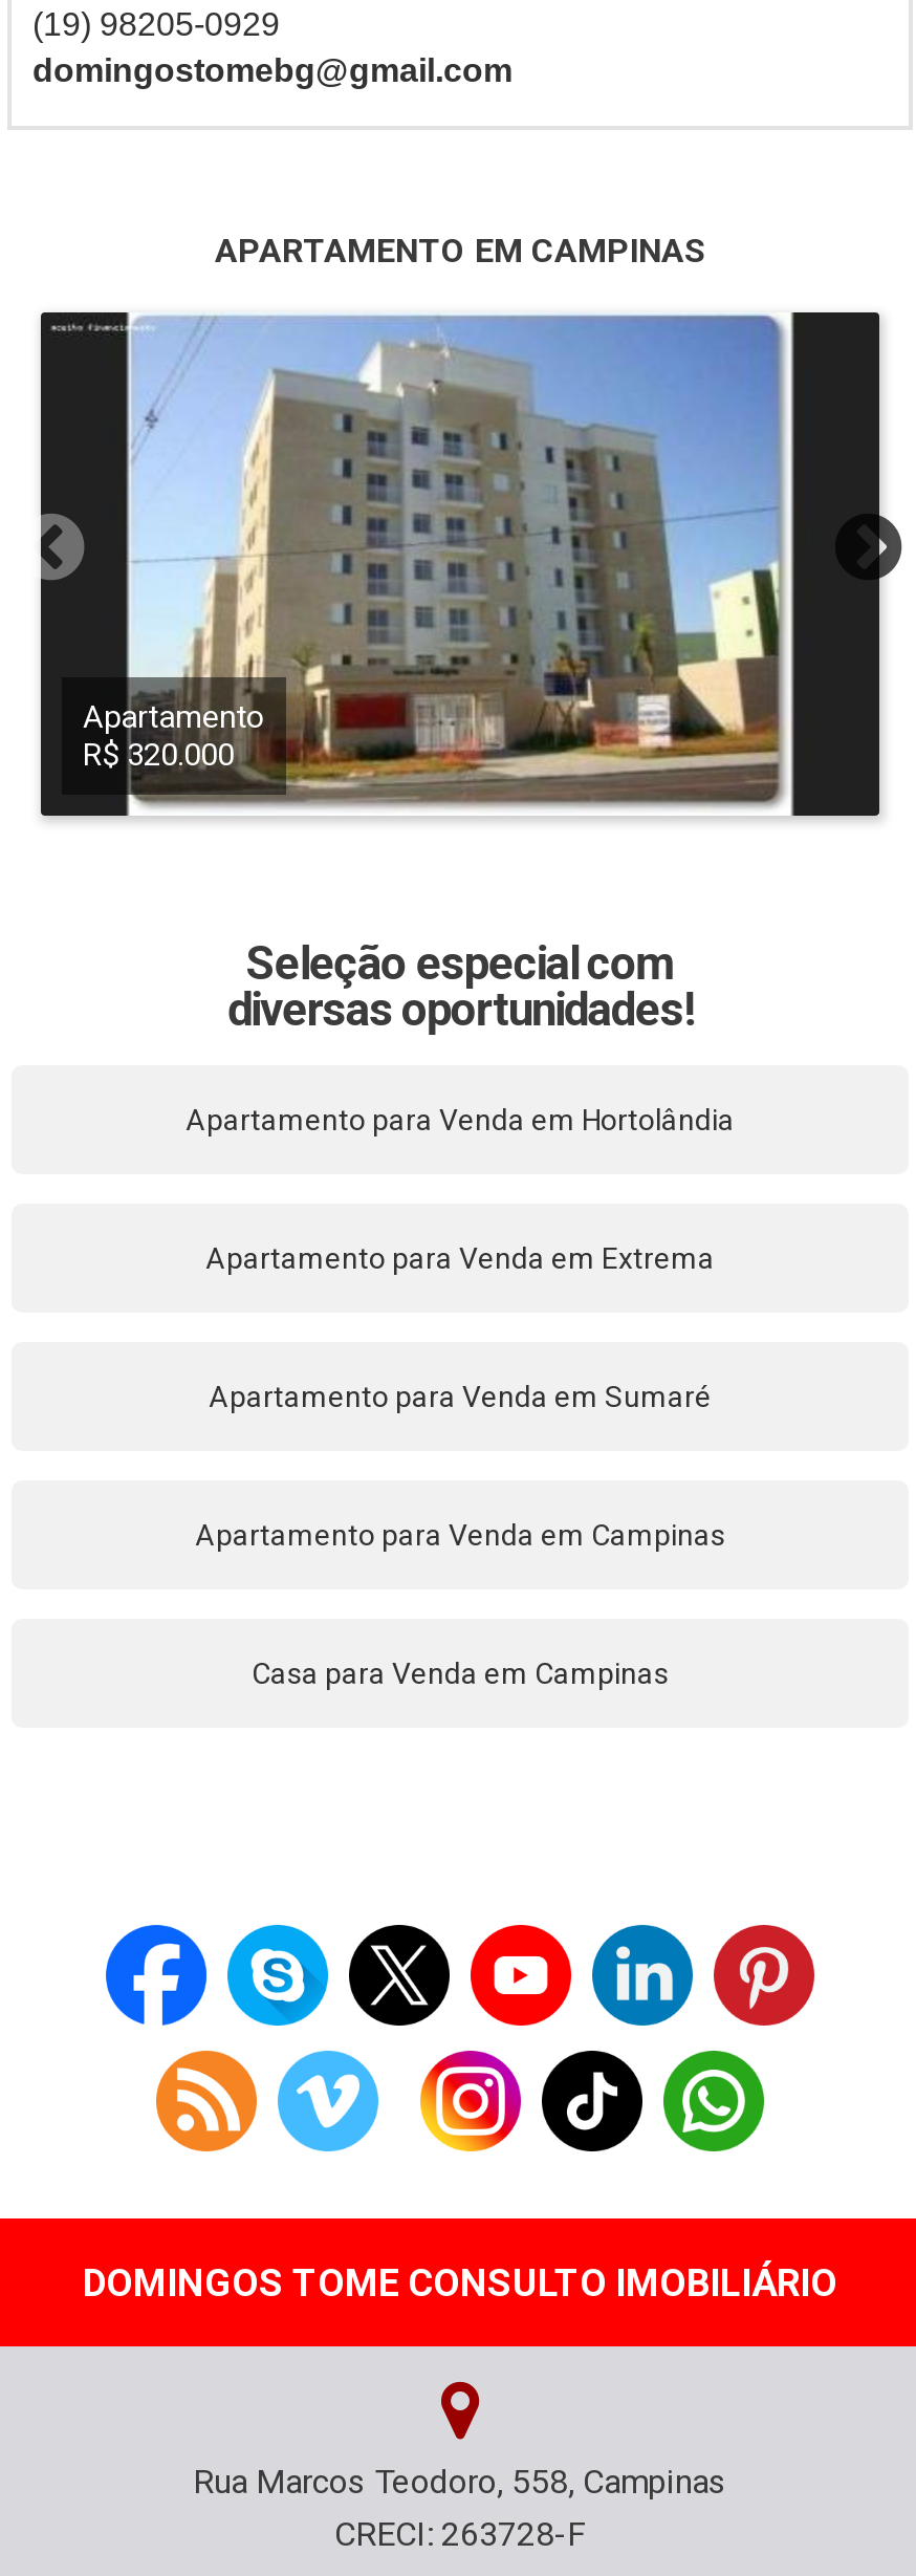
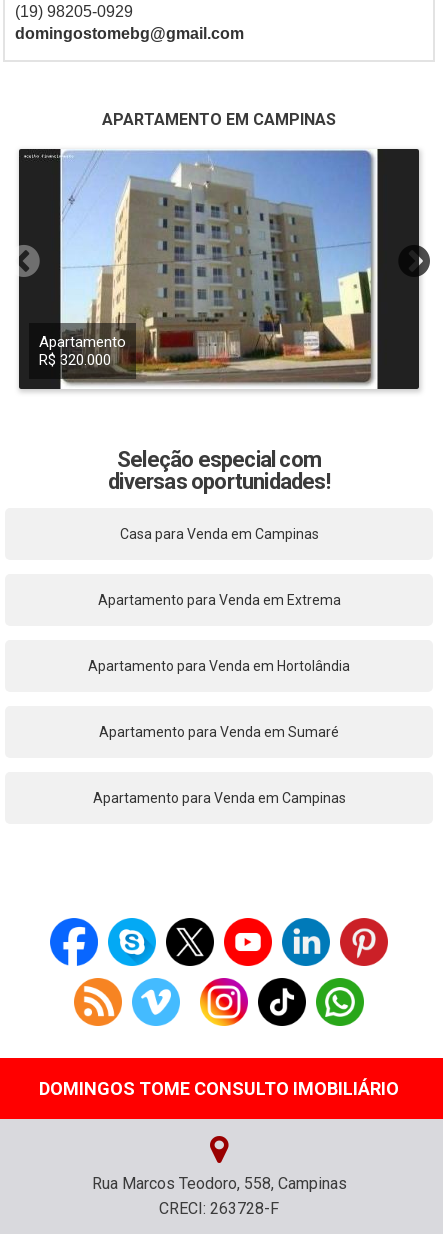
moved down: Apartamento para Venda em Hortolândia

moved down: Apartamento para Venda em Sumaré | Apartamento para Venda em Campinas

moved up: Casa para Venda em Campinas
